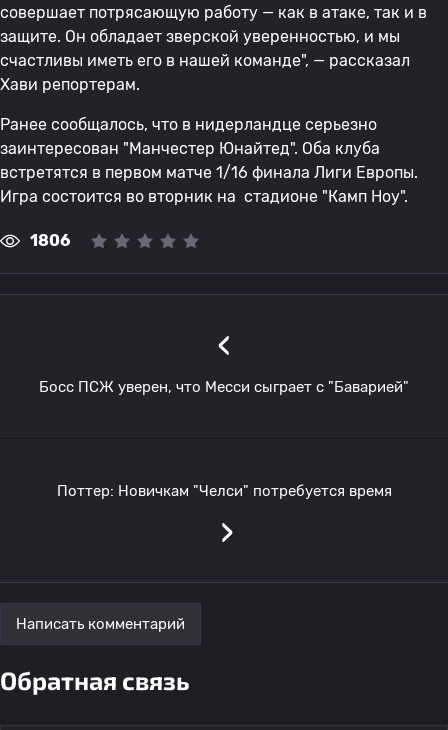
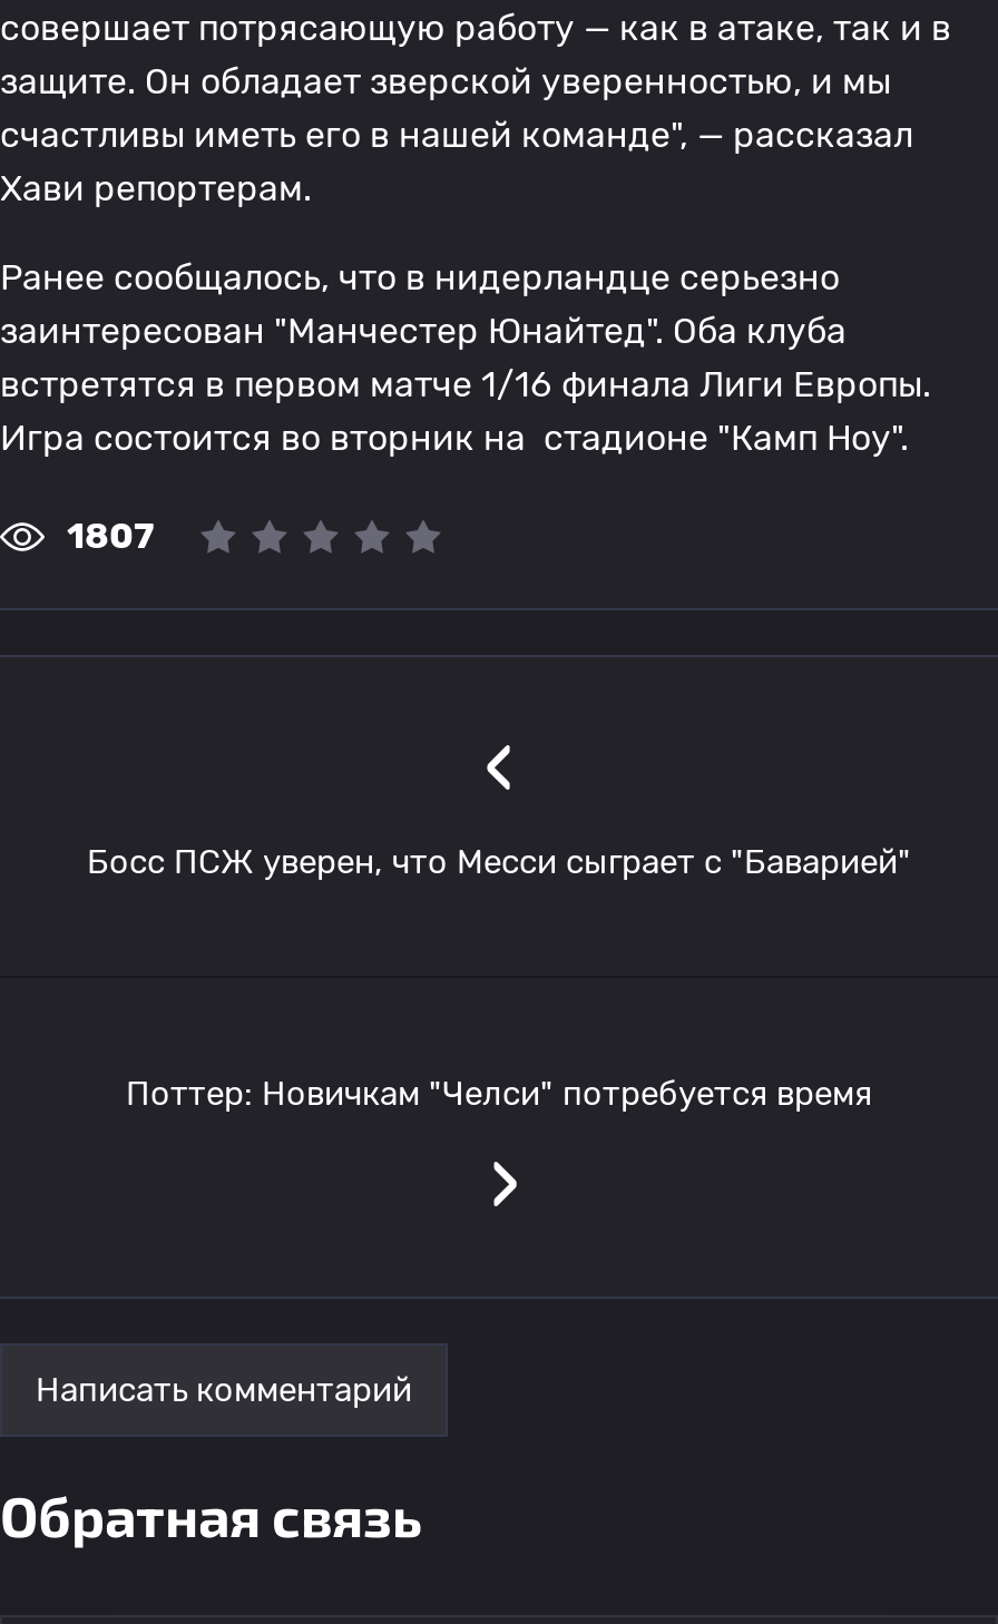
- 1806
+ 1807
